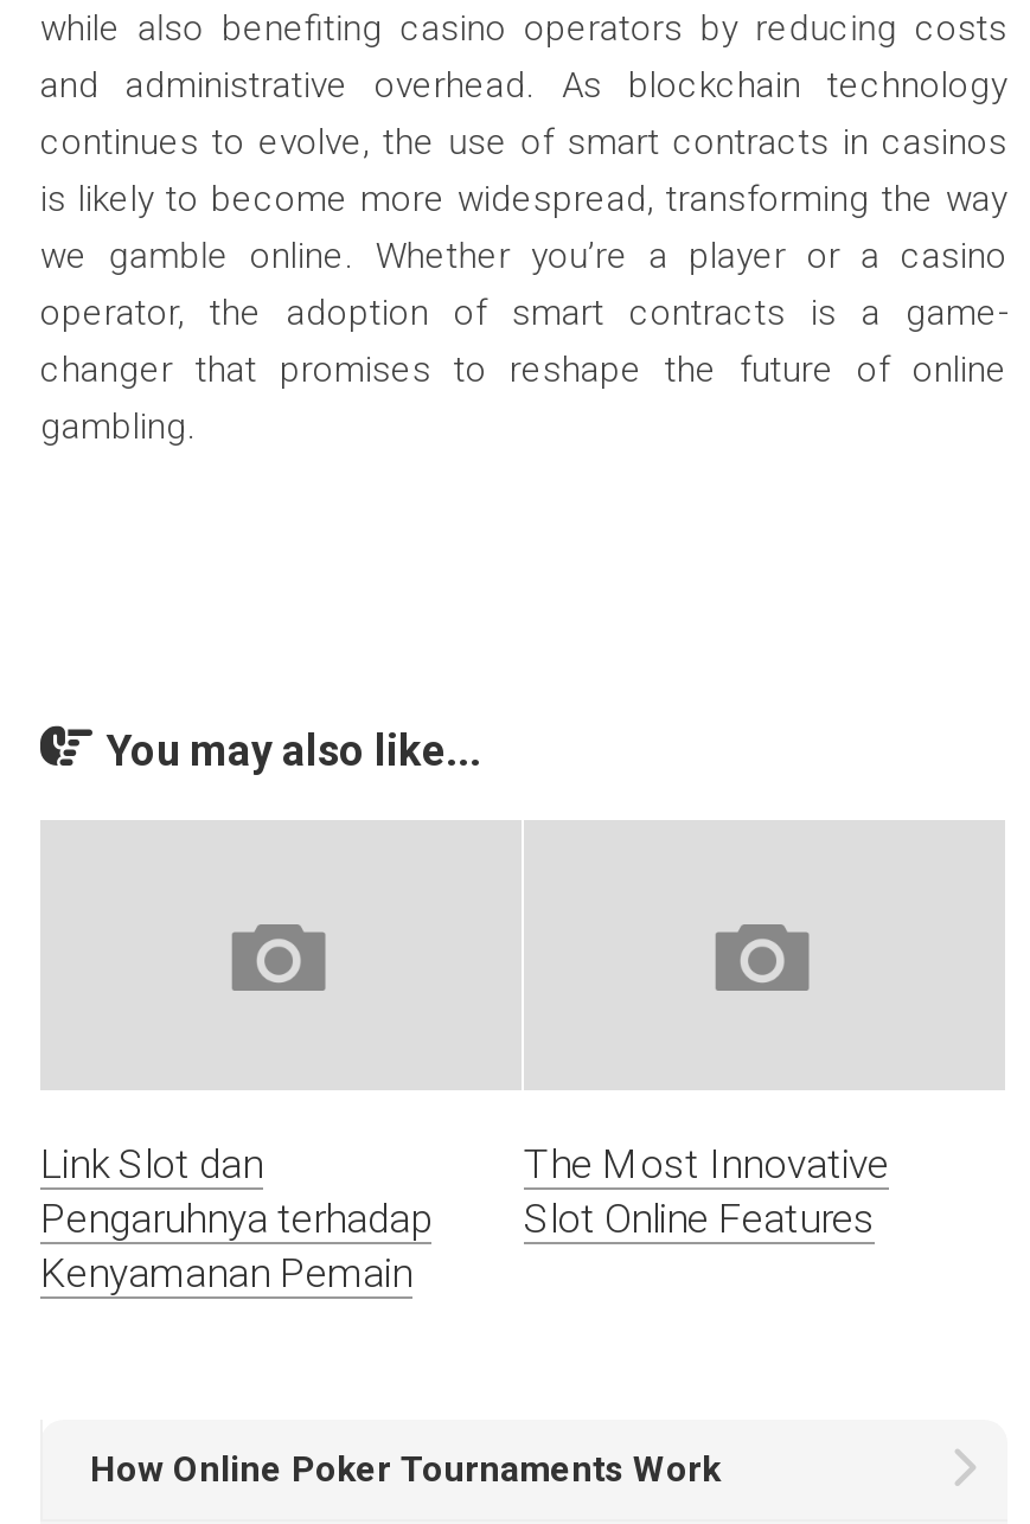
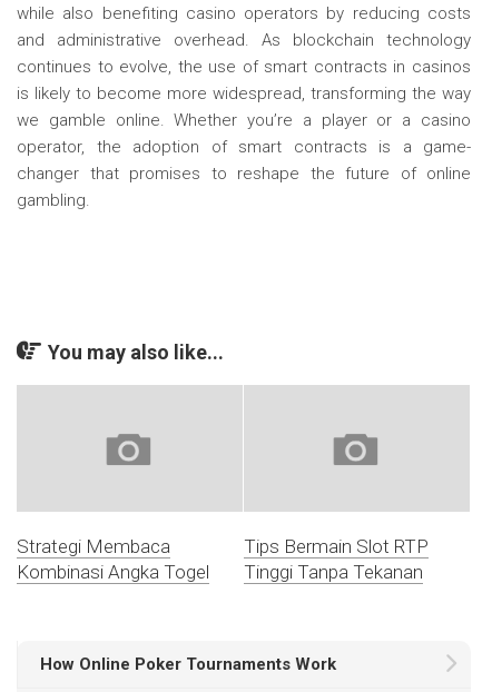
- Link Slot dan
- Pengaruhnya terhadap
- Kenyamanan Pemain
+ Strategi Membaca
+ Kombinasi Angka Togel

- The Most Innovative
- Slot Online Features
+ Tips Bermain Slot RTP
+ Tinggi Tanpa Tekanan
